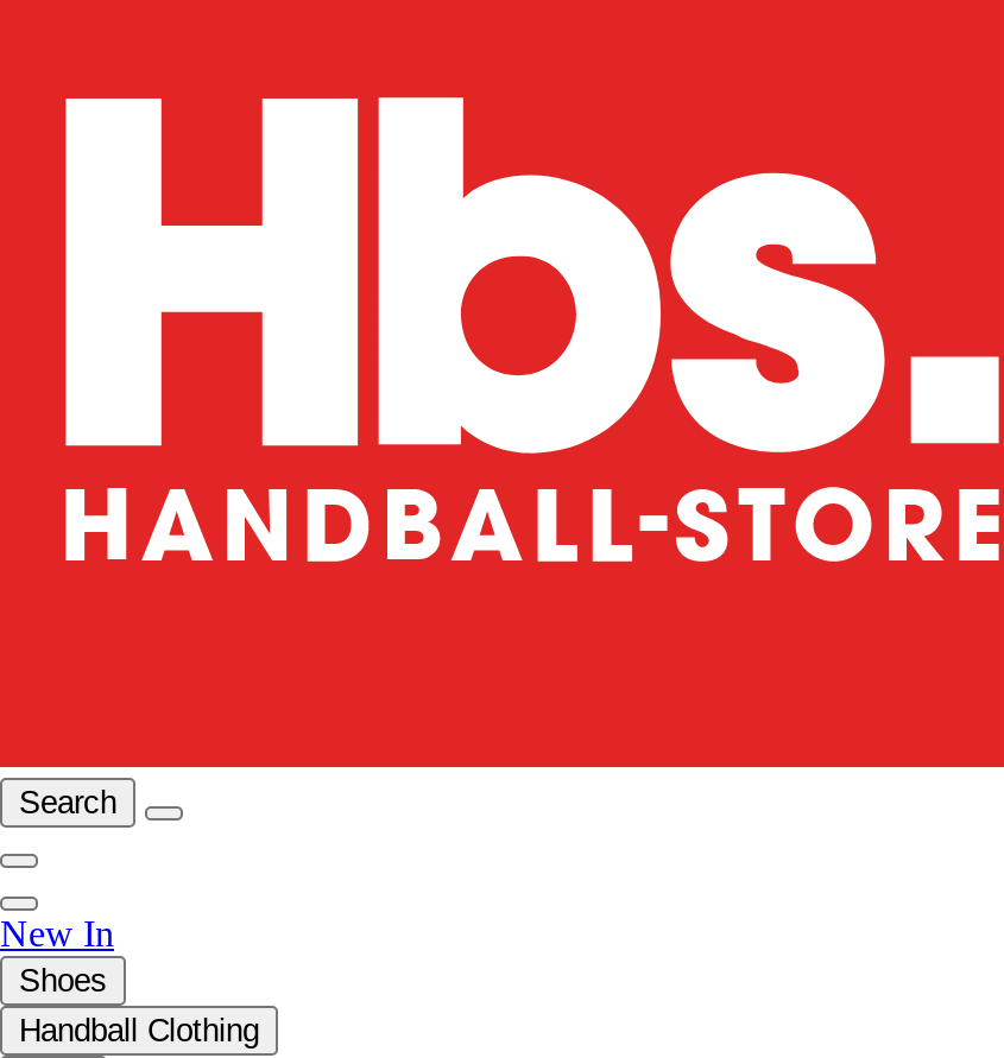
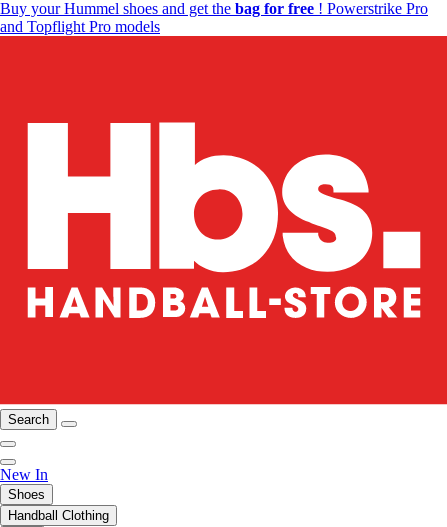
+ Buy your Hummel shoes and get the bag for free! Powerstrike Pro
+ and Topflight Pro models
